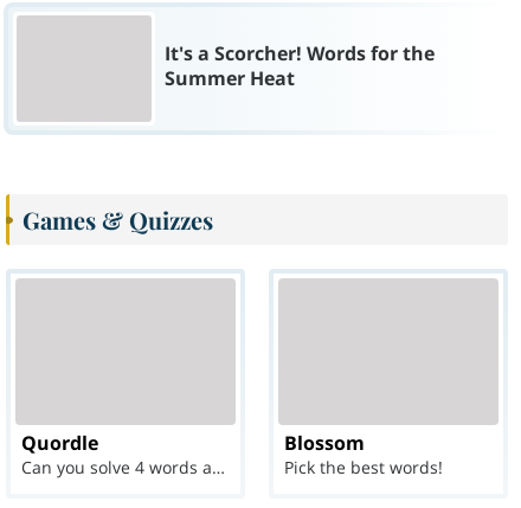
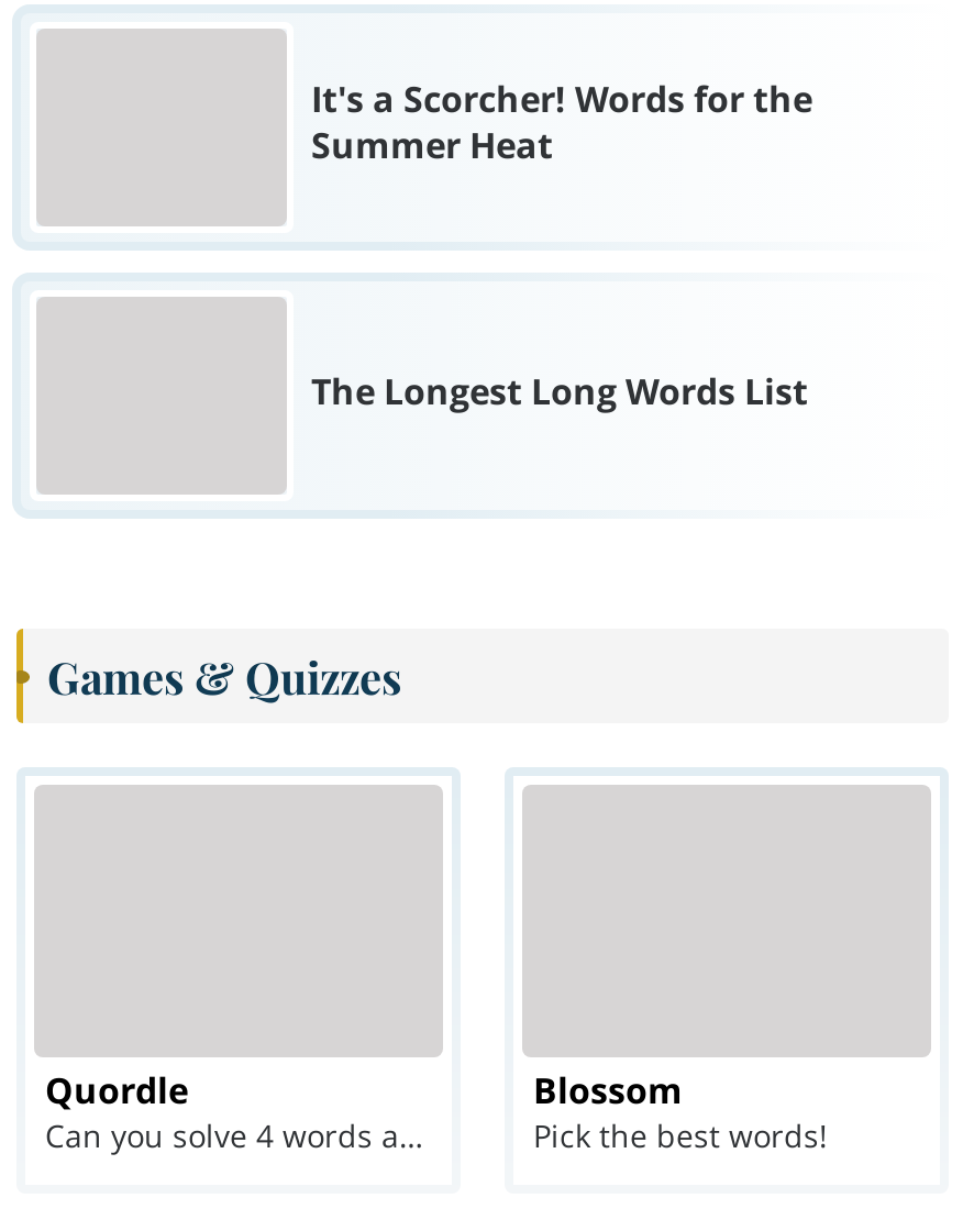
+ The Longest Long Words List
